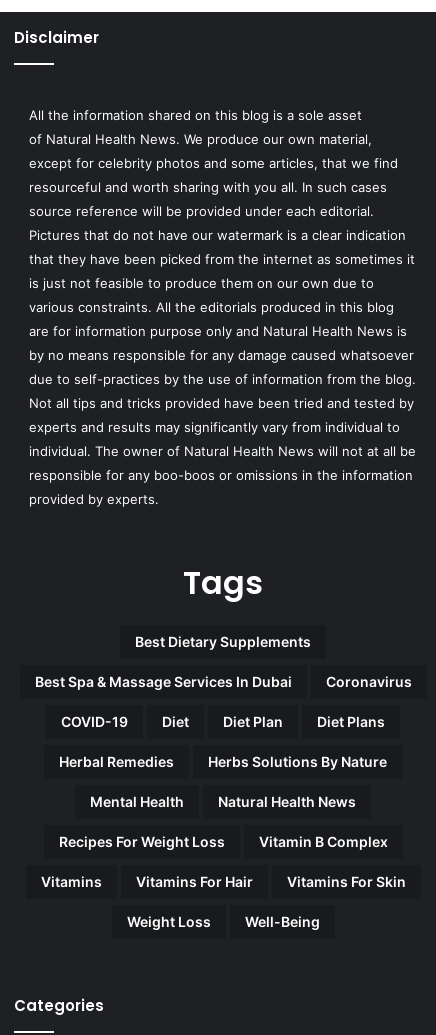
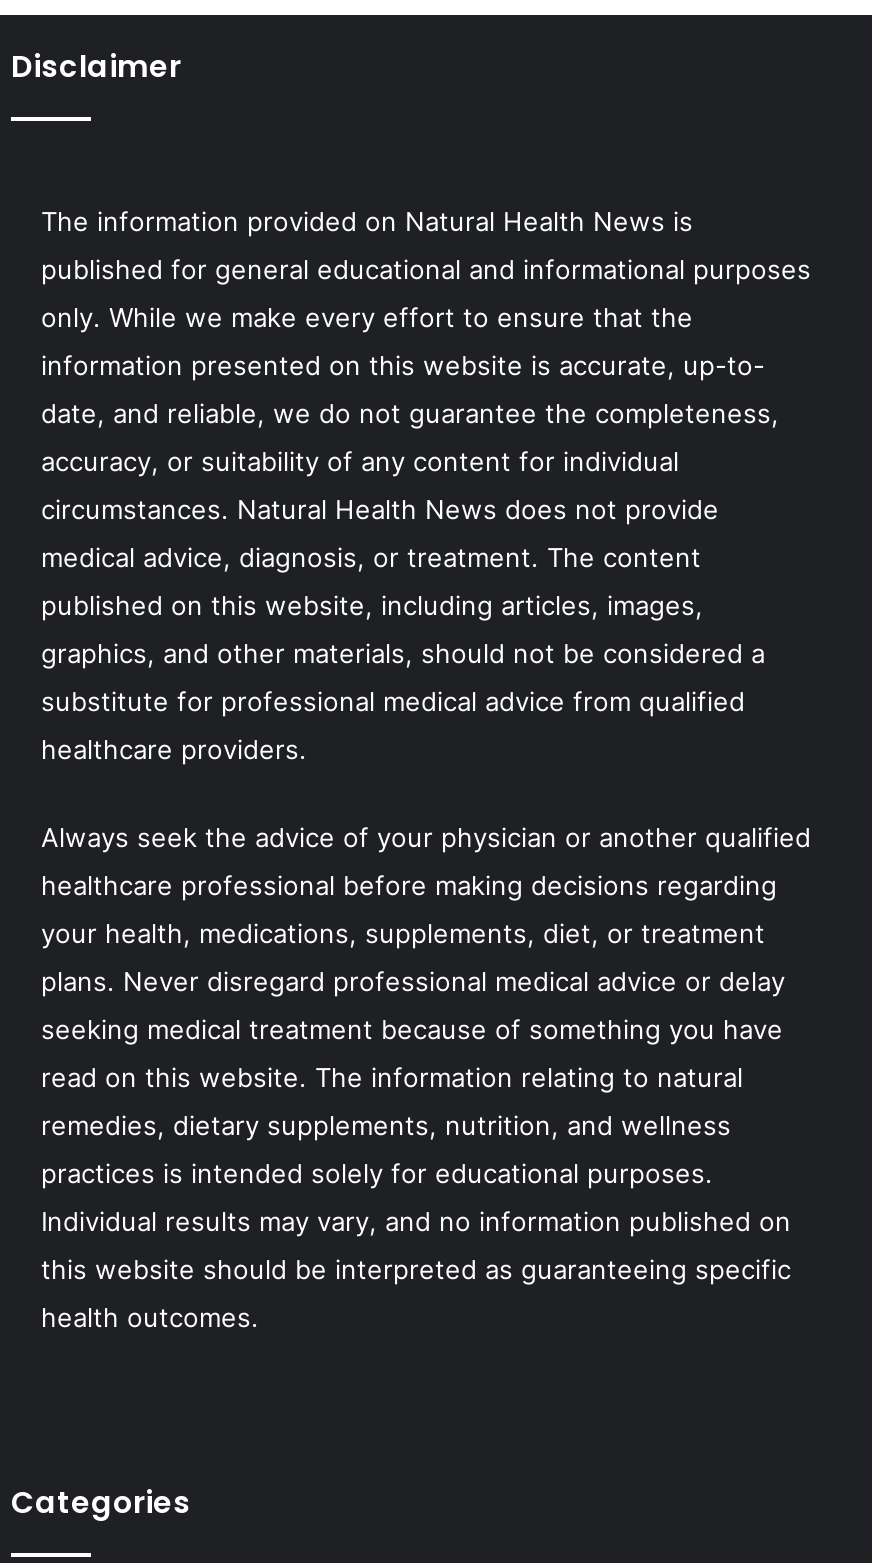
- All the information shared on this blog is a sole asset
- of Natural Health News. We produce our own material,
- except for celebrity photos and some articles, that we find
- resourceful and worth sharing with you all. In such cases
- source reference will be provided under each editorial.
- Pictures that do not have our watermark is a clear indication
- that they have been picked from the internet as sometimes it
- is just not feasible to produce them on our own due to
- various constraints. All the editorials produced in this blog
- are for information purpose only and Natural Health News is
- by no means responsible for any damage caused whatsoever
- due to self-practices by the use of information from the blog.
- Not all tips and tricks provided have been tried and tested by
- experts and results may significantly vary from individual to
- individual. The owner of Natural Health News will not at all be
- responsible for any boo-boos or omissions in the information
- provided by experts.
- Tags
- Best Dietary Supplements
- Best Spa & Massage Services In Dubai
- Coronavirus
- COVID-19
- Diet
- Diet Plan
- Diet Plans
- Herbal Remedies
- Herbs Solutions By Nature
- Mental Health
- Natural Health News
- Recipes For Weight Loss
- Vitamin B Complex
- Vitamins
- Vitamins For Hair
- Vitamins For Skin
- Weight Loss
- Well-Being
+ The information provided on Natural Health News is
+ published for general educational and informational purposes
+ only. While we make every effort to ensure that the
+ information presented on this website is accurate, up-to-
+ date, and reliable, we do not guarantee the completeness,
+ accuracy, or suitability of any content for individual
+ circumstances. Natural Health News does not provide
+ medical advice, diagnosis, or treatment. The content
+ published on this website, including articles, images,
+ graphics, and other materials, should not be considered a
+ substitute for professional medical advice from qualified
+ healthcare providers.
+ Always seek the advice of your physician or another qualified
+ healthcare professional before making decisions regarding
+ your health, medications, supplements, diet, or treatment
+ plans. Never disregard professional medical advice or delay
+ seeking medical treatment because of something you have
+ read on this website. The information relating to natural
+ remedies, dietary supplements, nutrition, and wellness
+ practices is intended solely for educational purposes.
+ Individual results may vary, and no information published on
+ this website should be interpreted as guaranteeing specific
+ health outcomes.
